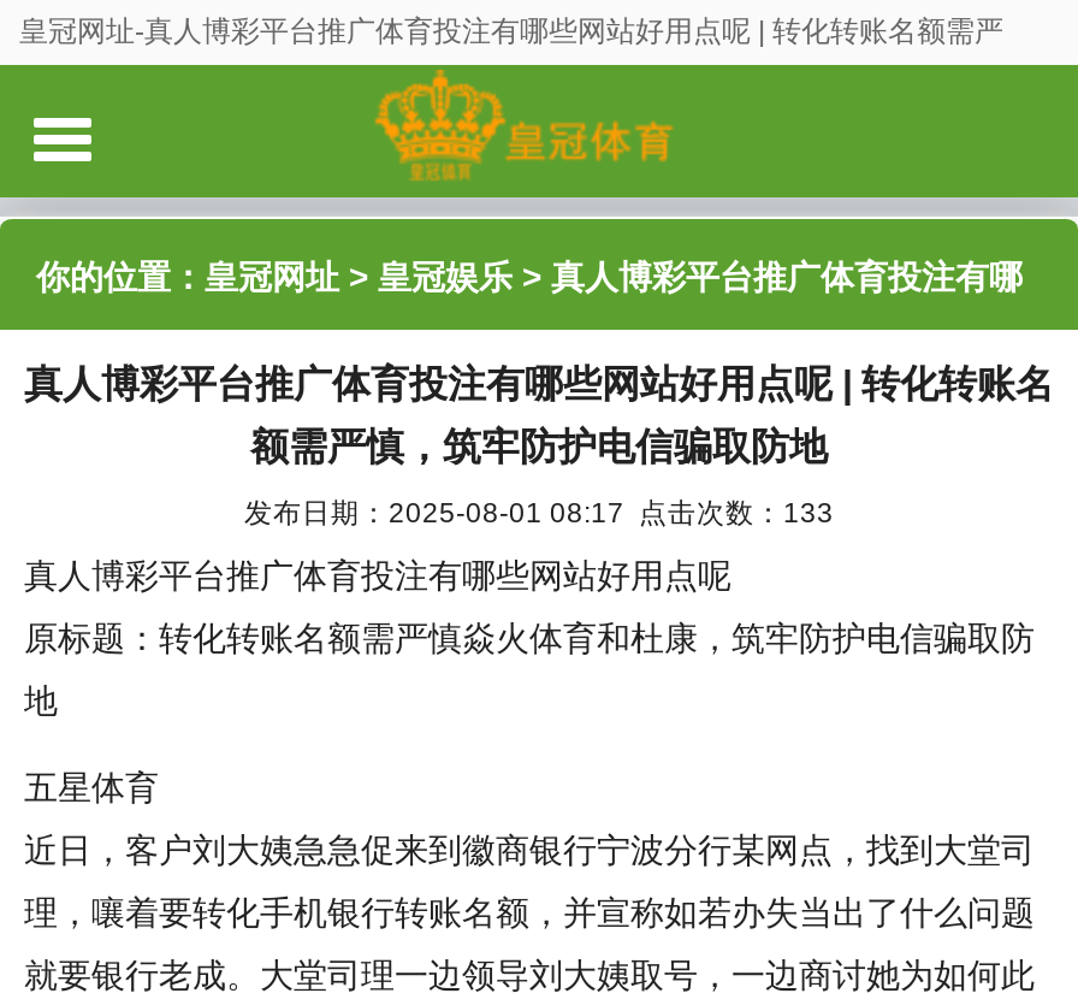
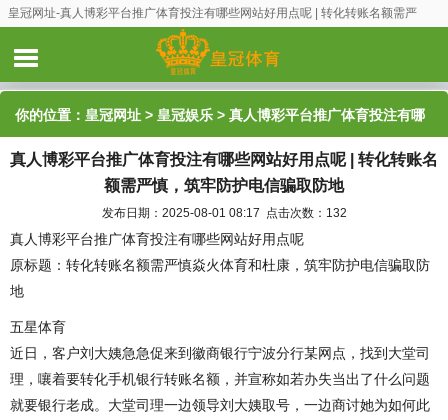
- 发布日期：2025-08-01 08:17 点击次数：133
+ 发布日期：2025-08-01 08:17 点击次数：132
